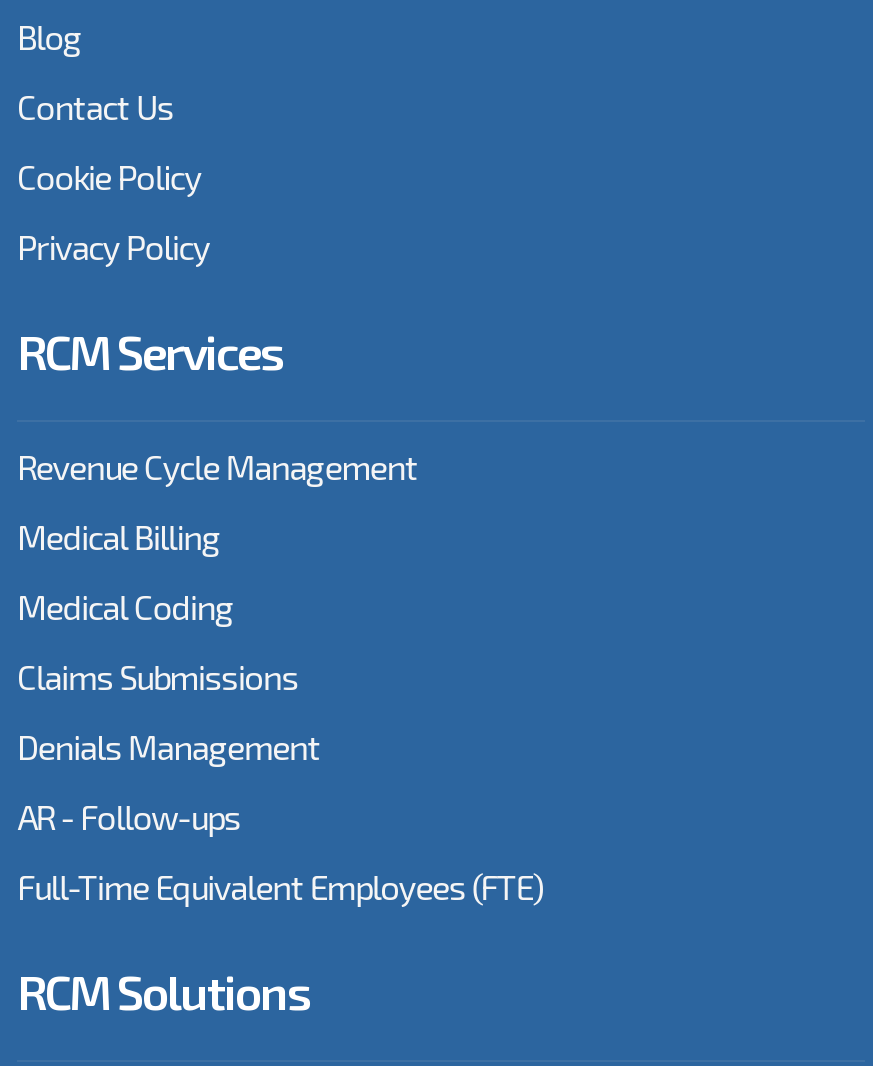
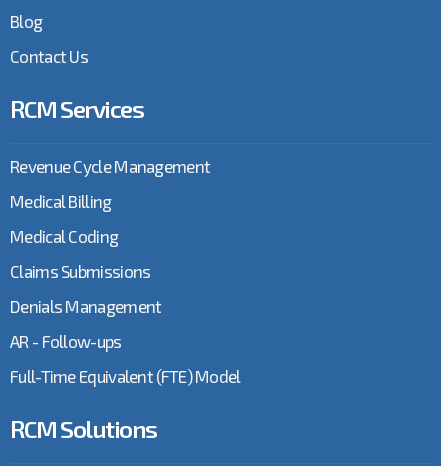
- Cookie Policy
- Privacy Policy

- Full-Time Equivalent Employees (FTE)
+ Full-Time Equivalent (FTE) Model
